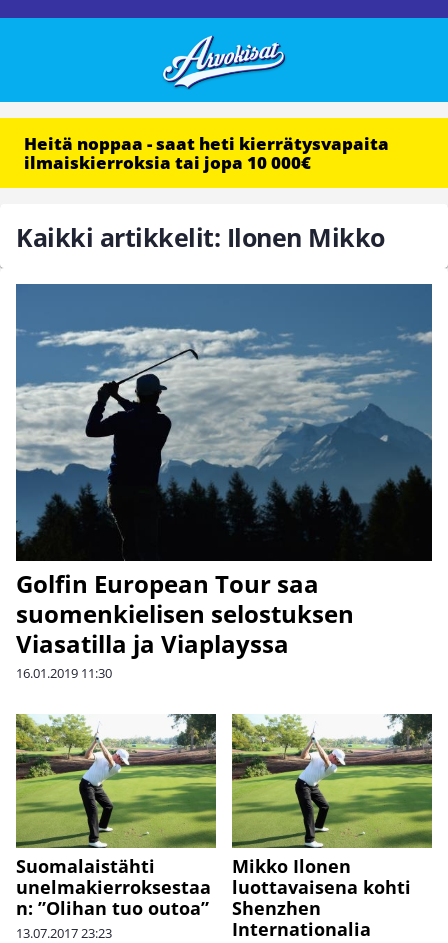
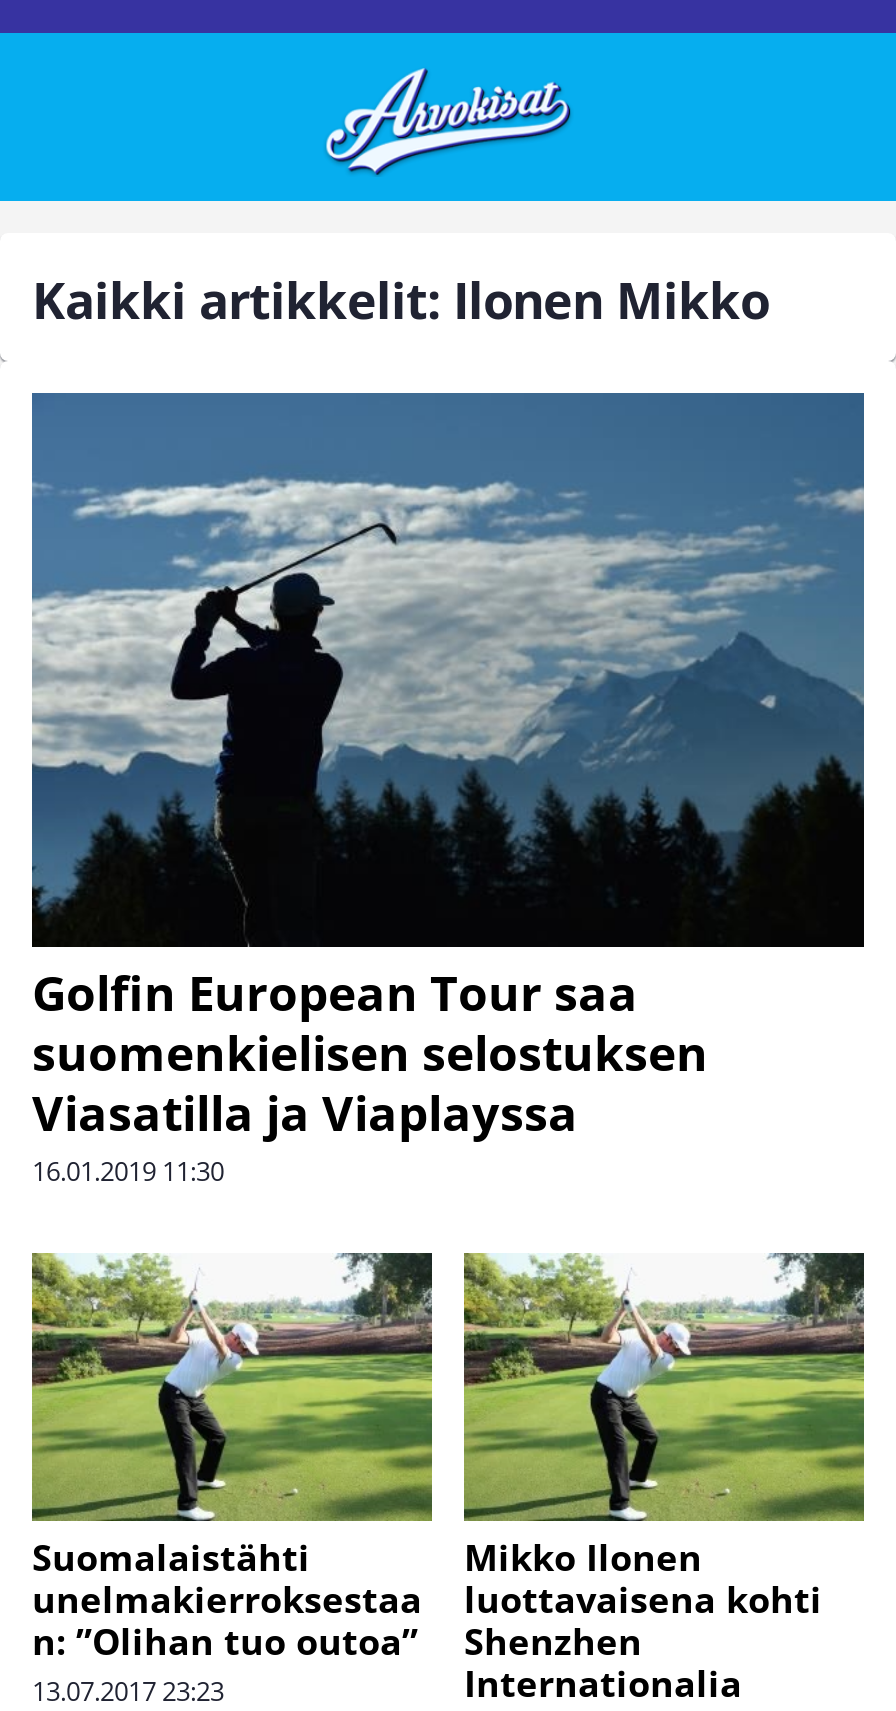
- Heitä noppaa - saat heti kierrätysvapaita
- ilmaiskierroksia tai jopa 10 000€
